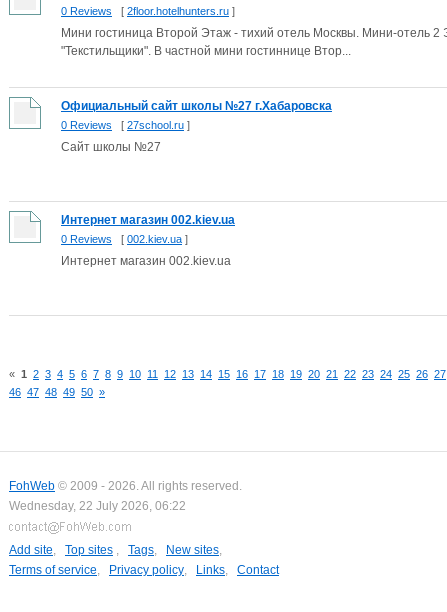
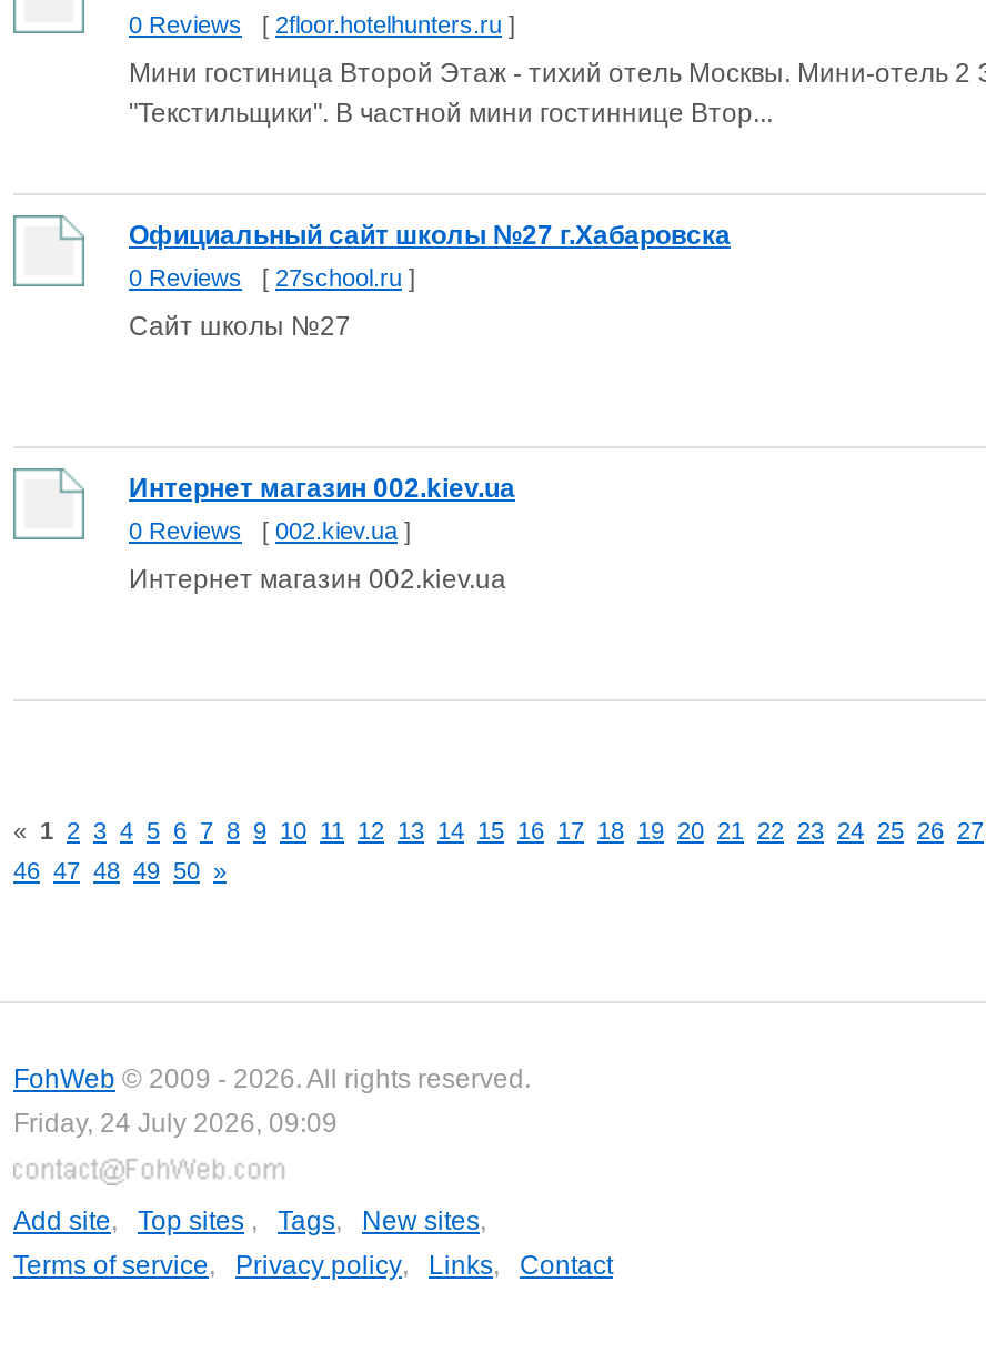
- Wednesday, 22 July 2026, 06:22
+ Friday, 24 July 2026, 09:09
